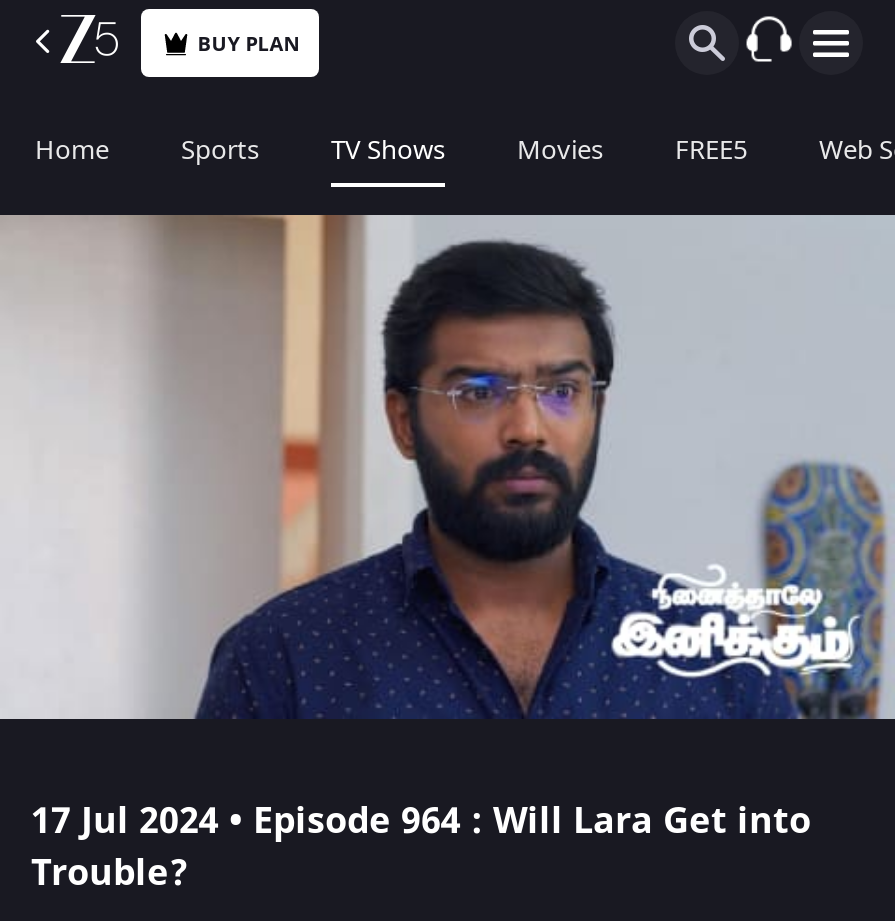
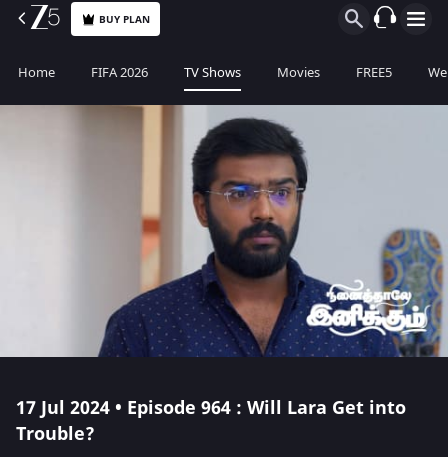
- Sports
+ FIFA 2026
